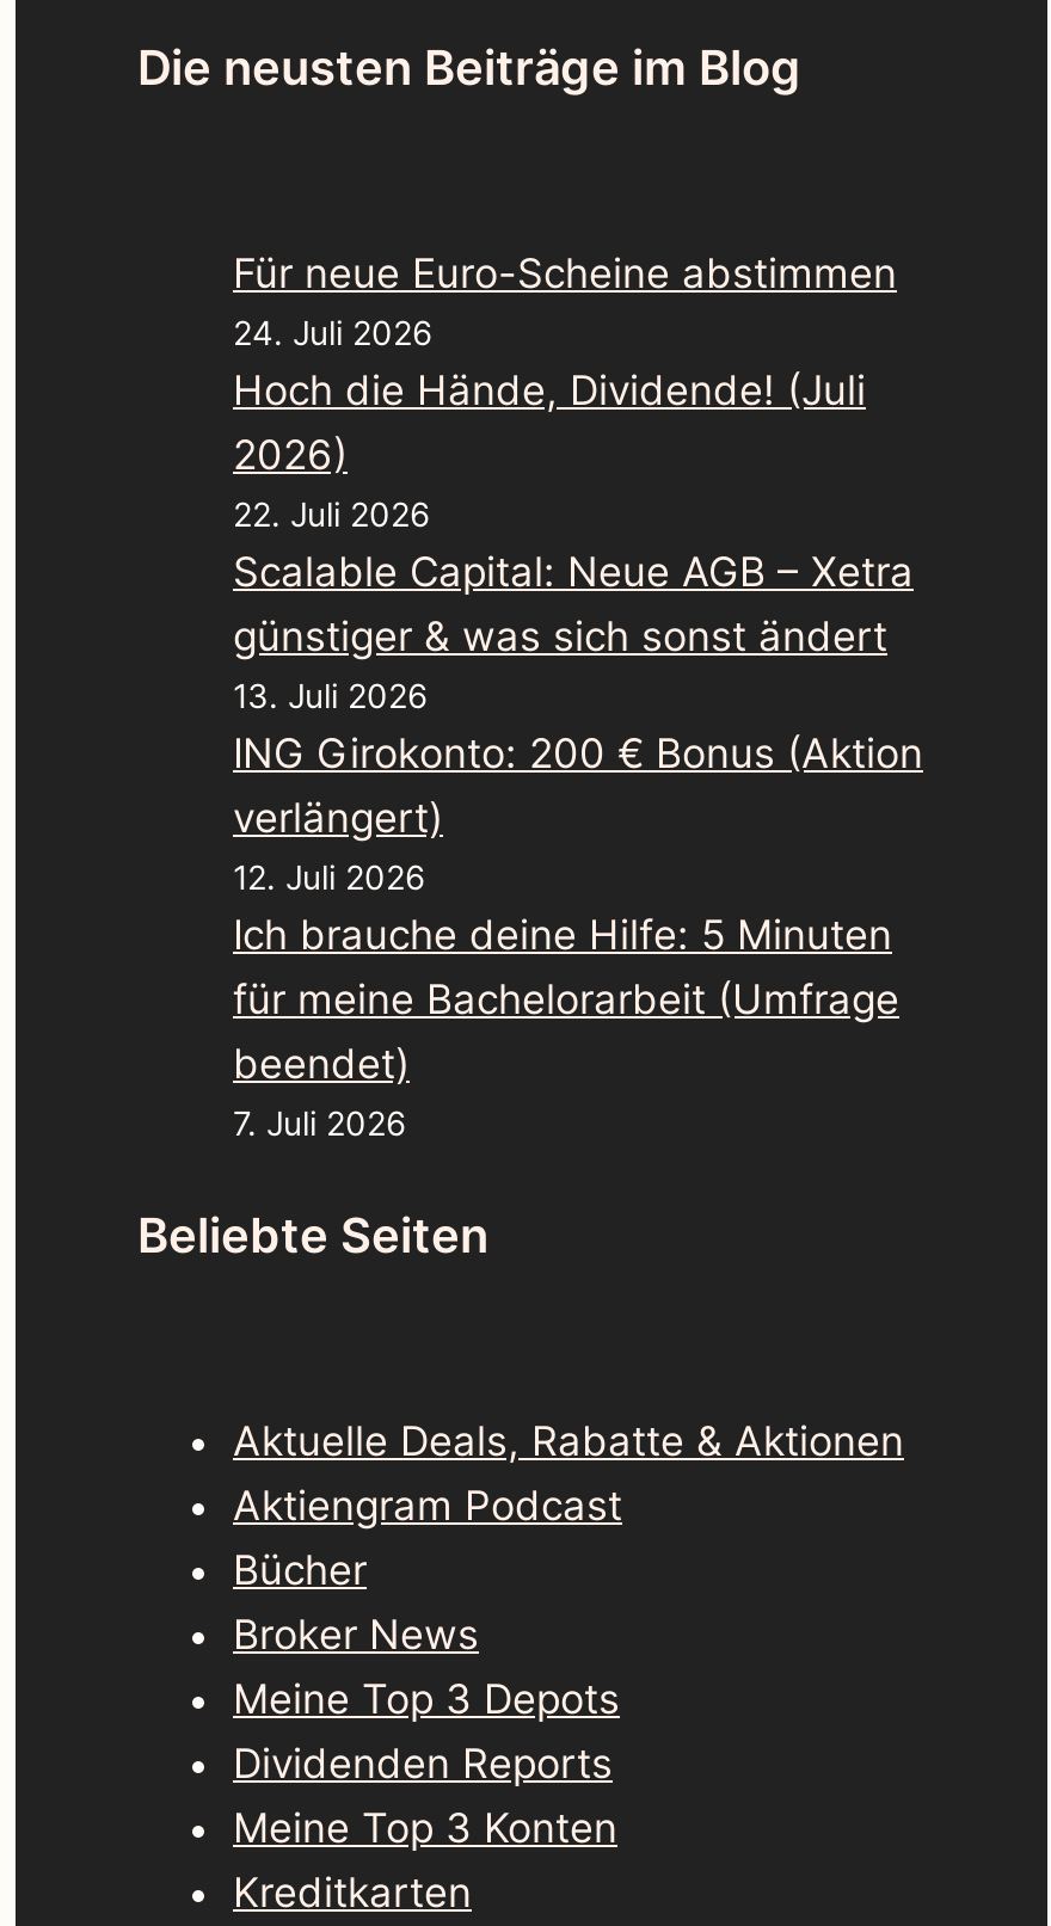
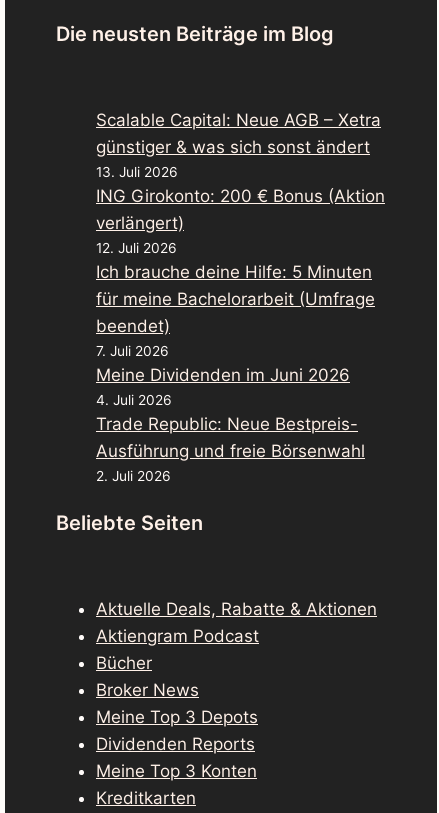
- Für neue Euro-Scheine abstimmen
- 24. Juli 2026
- Hoch die Hände, Dividende! (Juli
- 2026)
- 22. Juli 2026

moved up: Scalable Capital: Neue AGB – Xetra | günstiger & was sich sonst ändert | 13. Juli 2026 | ... | beendet) | 7. Juli 2026

+ Meine Dividenden im Juni 2026
+ 4. Juli 2026
+ Trade Republic: Neue Bestpreis-
+ Ausführung und freie Börsenwahl
+ 2. Juli 2026
